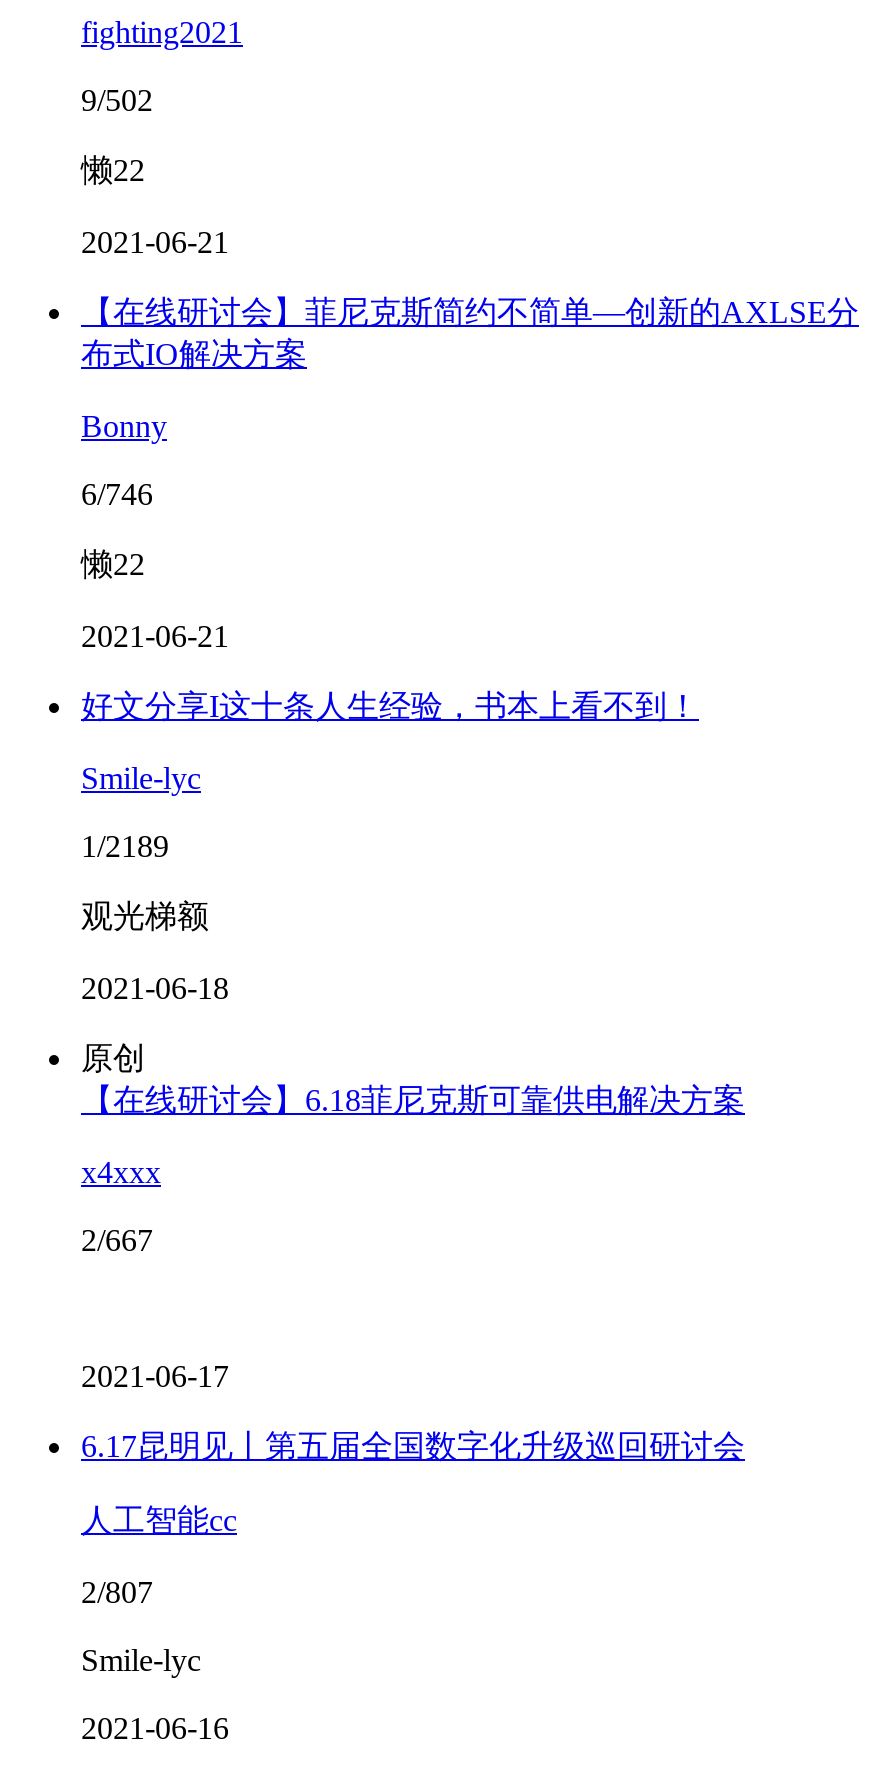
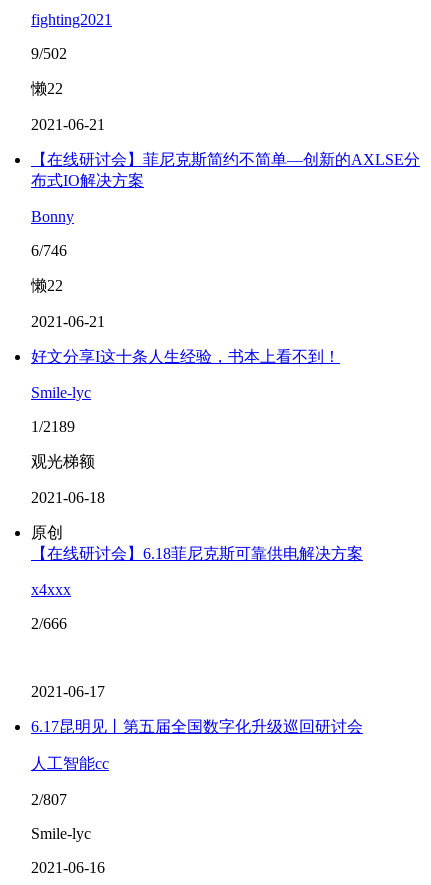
- 2/667
+ 2/666
